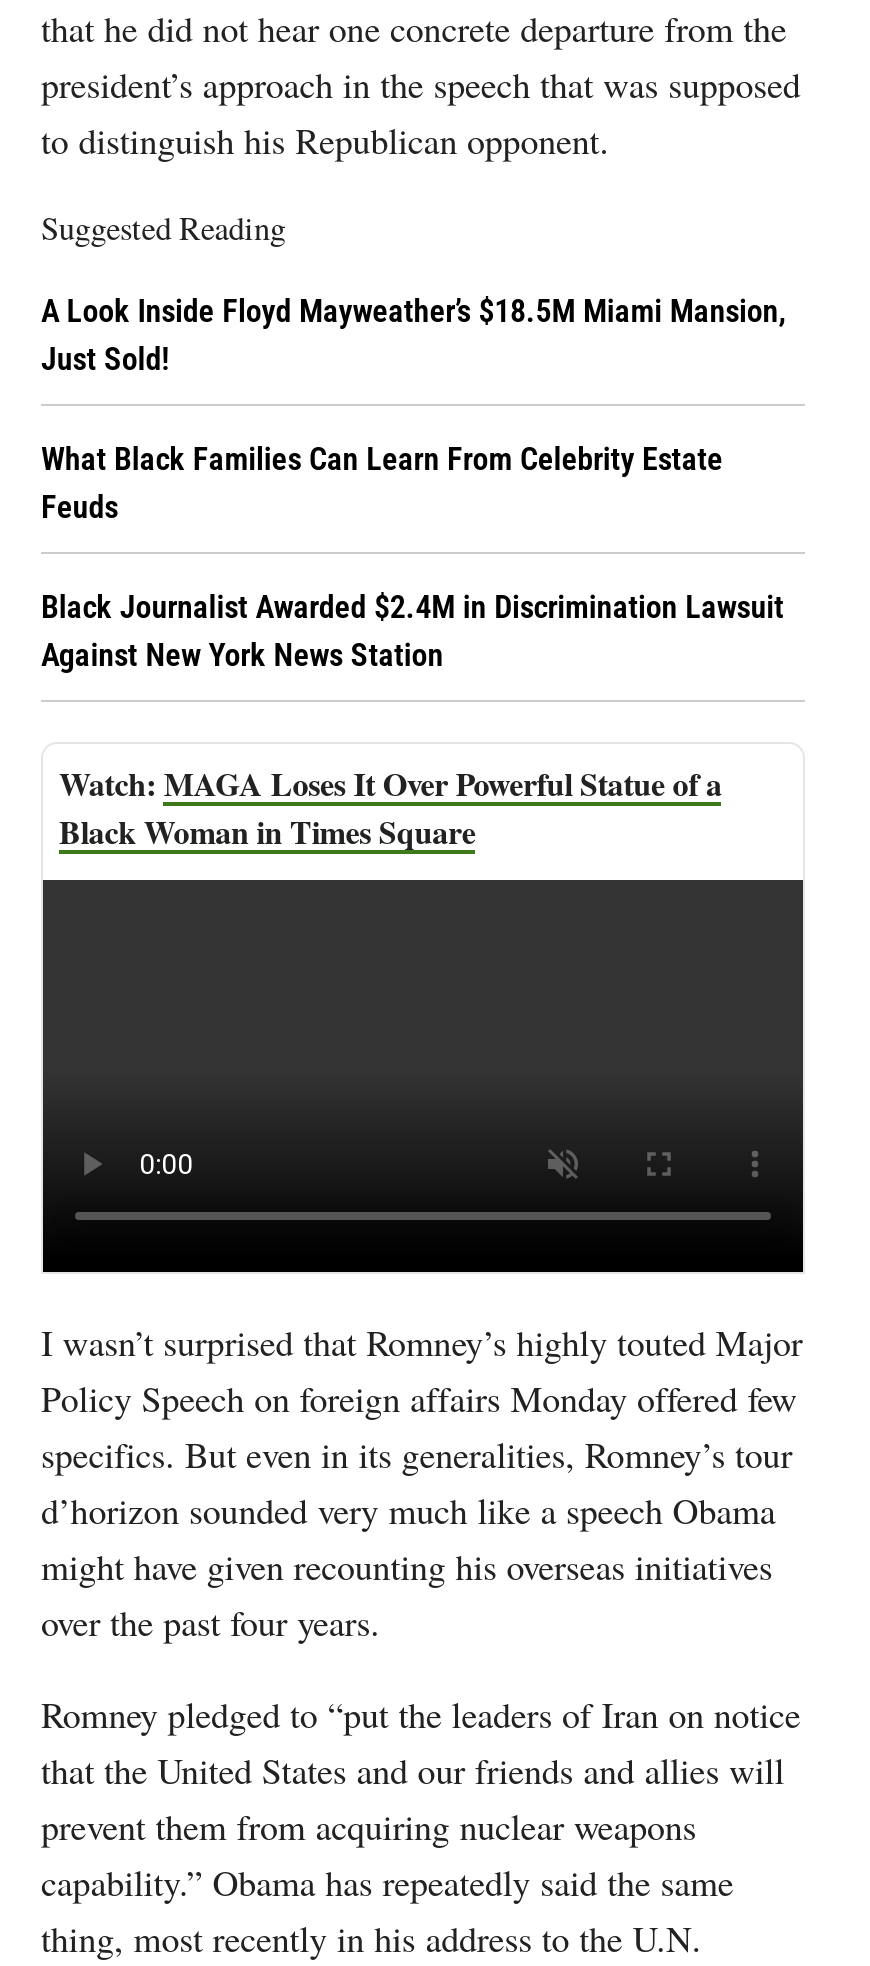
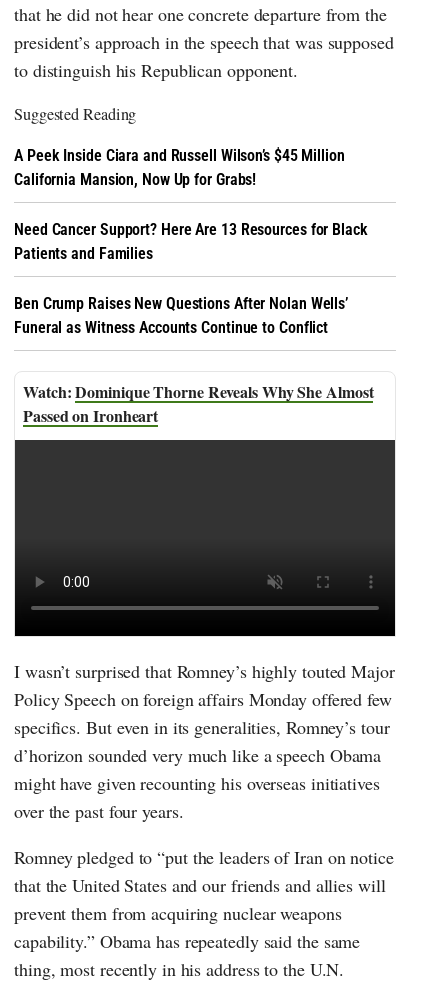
- A Look Inside Floyd Mayweather’s $18.5M Miami Mansion,
- Just Sold!
+ A Peek Inside Ciara and Russell Wilson’s $45 Million
+ California Mansion, Now Up for Grabs!

- What Black Families Can Learn From Celebrity Estate
- Feuds
+ Need Cancer Support? Here Are 13 Resources for Black
+ Patients and Families

- Black Journalist Awarded $2.4M in Discrimination Lawsuit
- Against New York News Station
+ Ben Crump Raises New Questions After Nolan Wells’
+ Funeral as Witness Accounts Continue to Conflict

- MAGA Loses It Over Powerful Statue of a
- Black Woman in Times Square
+ Dominique Thorne Reveals Why She Almost
+ Passed on Ironheart
